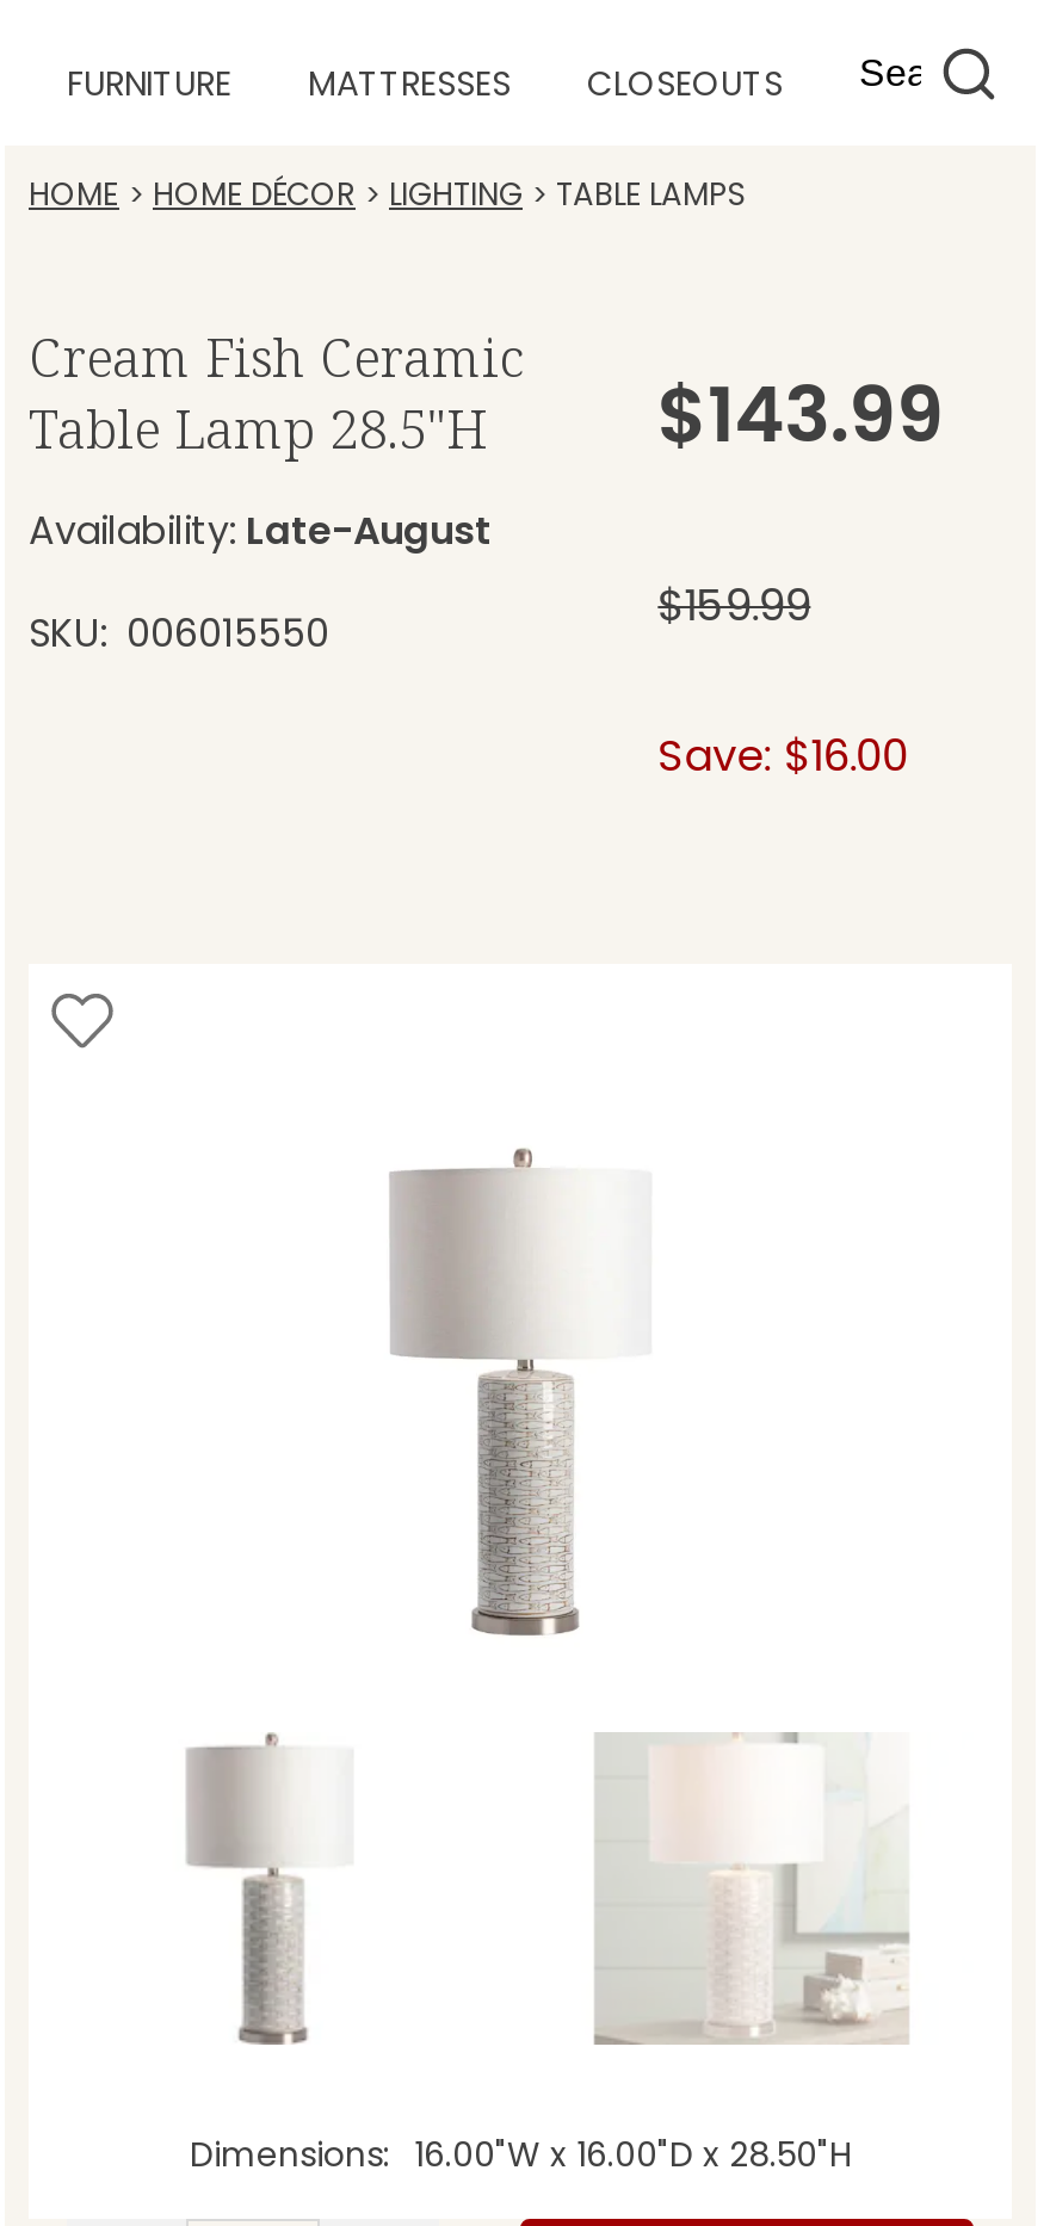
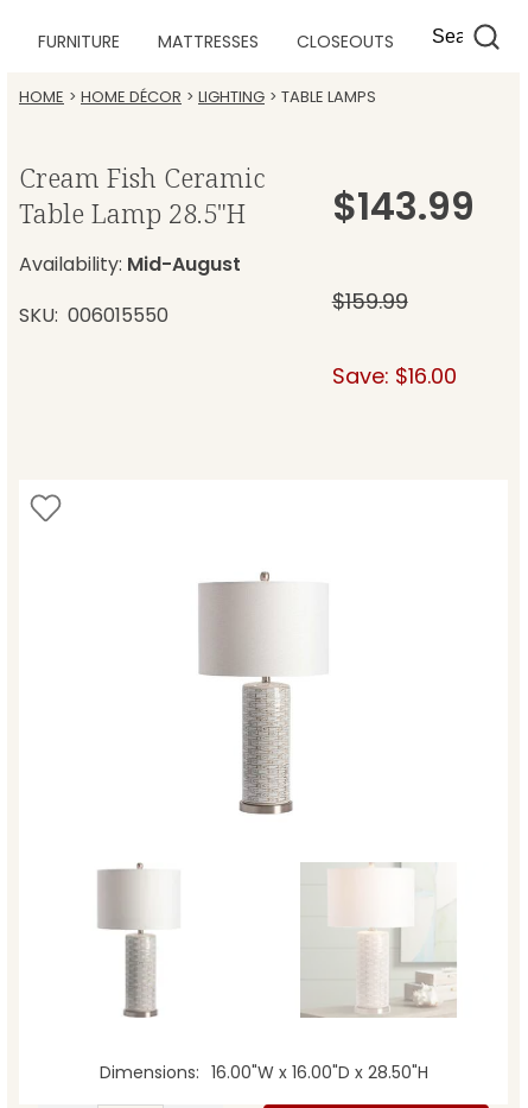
- Availability: Late-August
+ Availability: Mid-August
